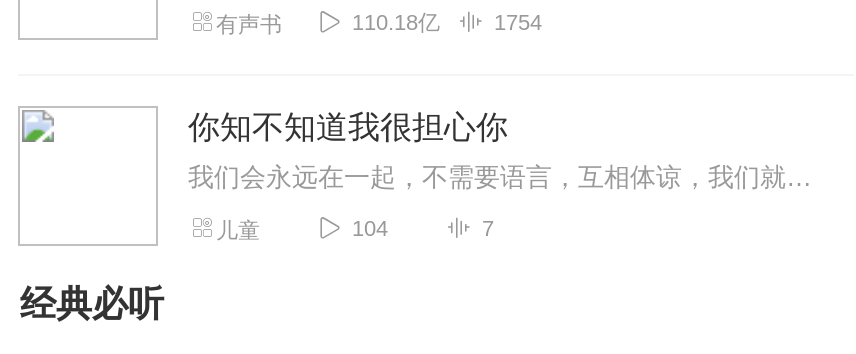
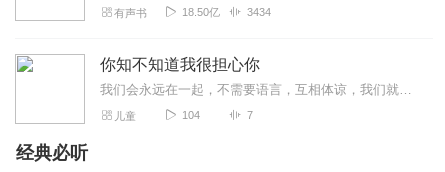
- 110.18亿
+ 18.50亿

- 1754
+ 3434
